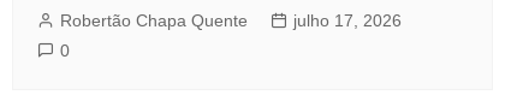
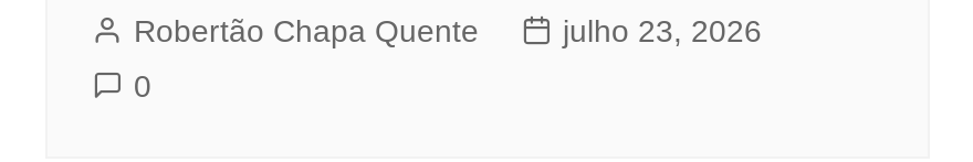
- julho 17, 2026
+ julho 23, 2026
